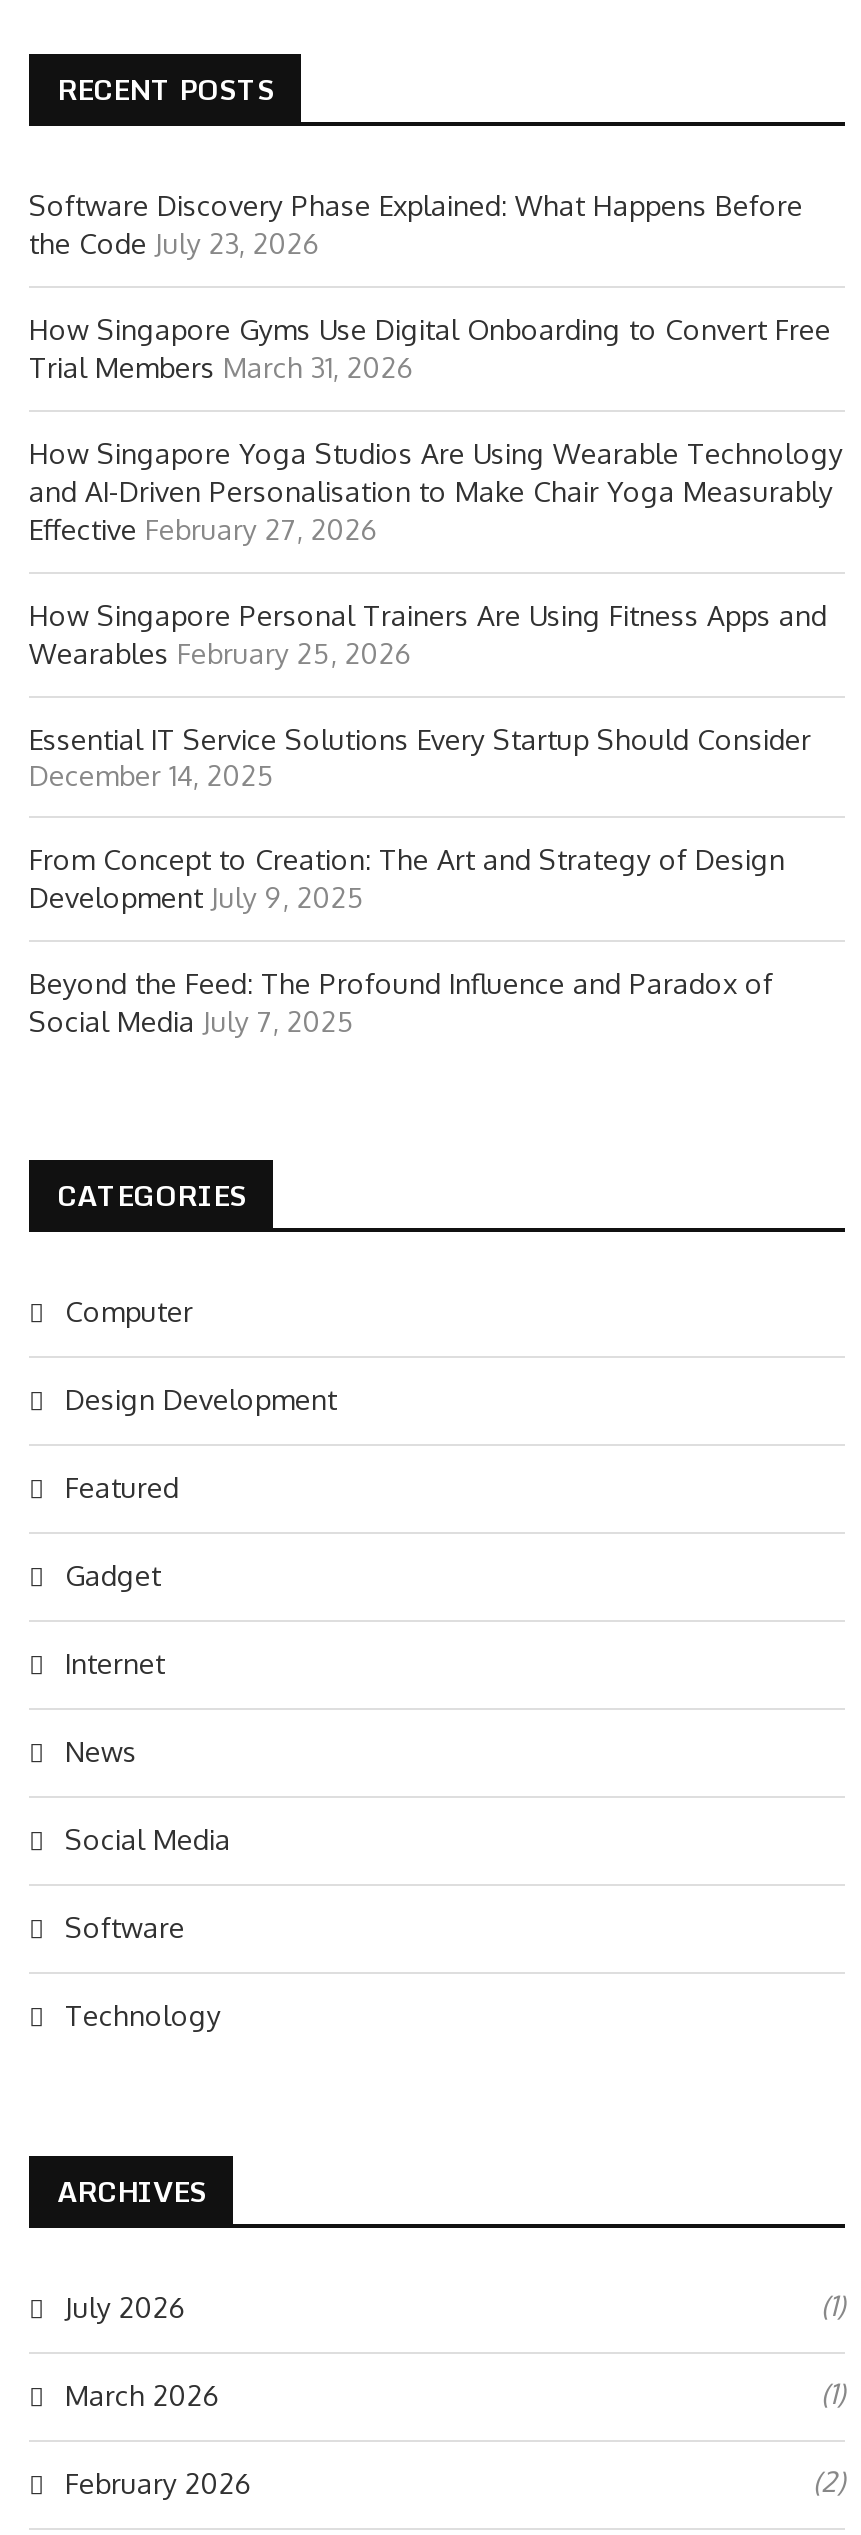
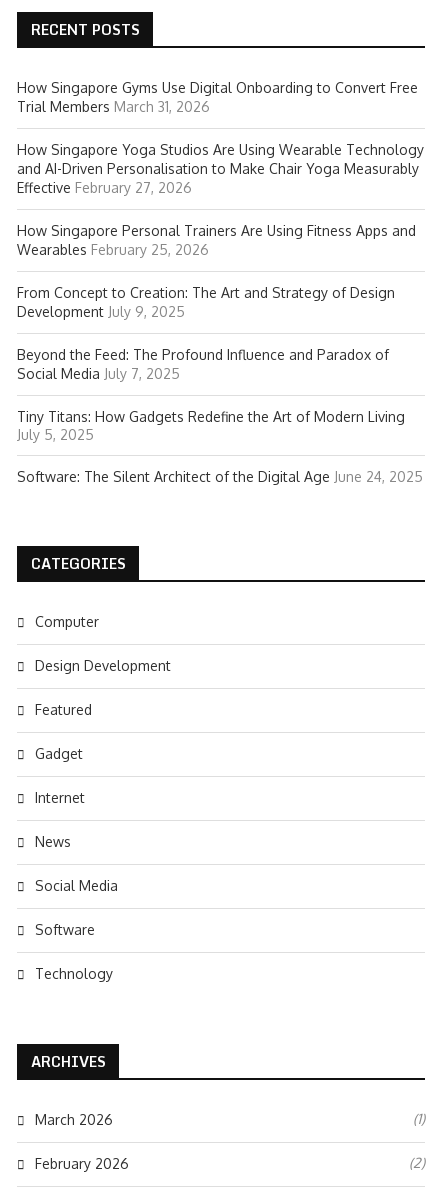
- Software Discovery Phase Explained: What Happens Before
- the Code July 23, 2026

- Essential IT Service Solutions Every Startup Should Consider
- December 14, 2025

moved up: From Concept to Creation: The Art and Strategy of Design | Development July 9, 2025 | Beyond the Feed: The Profound Influence and Paradox of | Social Media July 7, 2025

+ Tiny Titans: How Gadgets Redefine the Art of Modern Living
+ July 5, 2025
+ Software: The Silent Architect of the Digital Age June 24, 2025

- July 2026
- (1)
